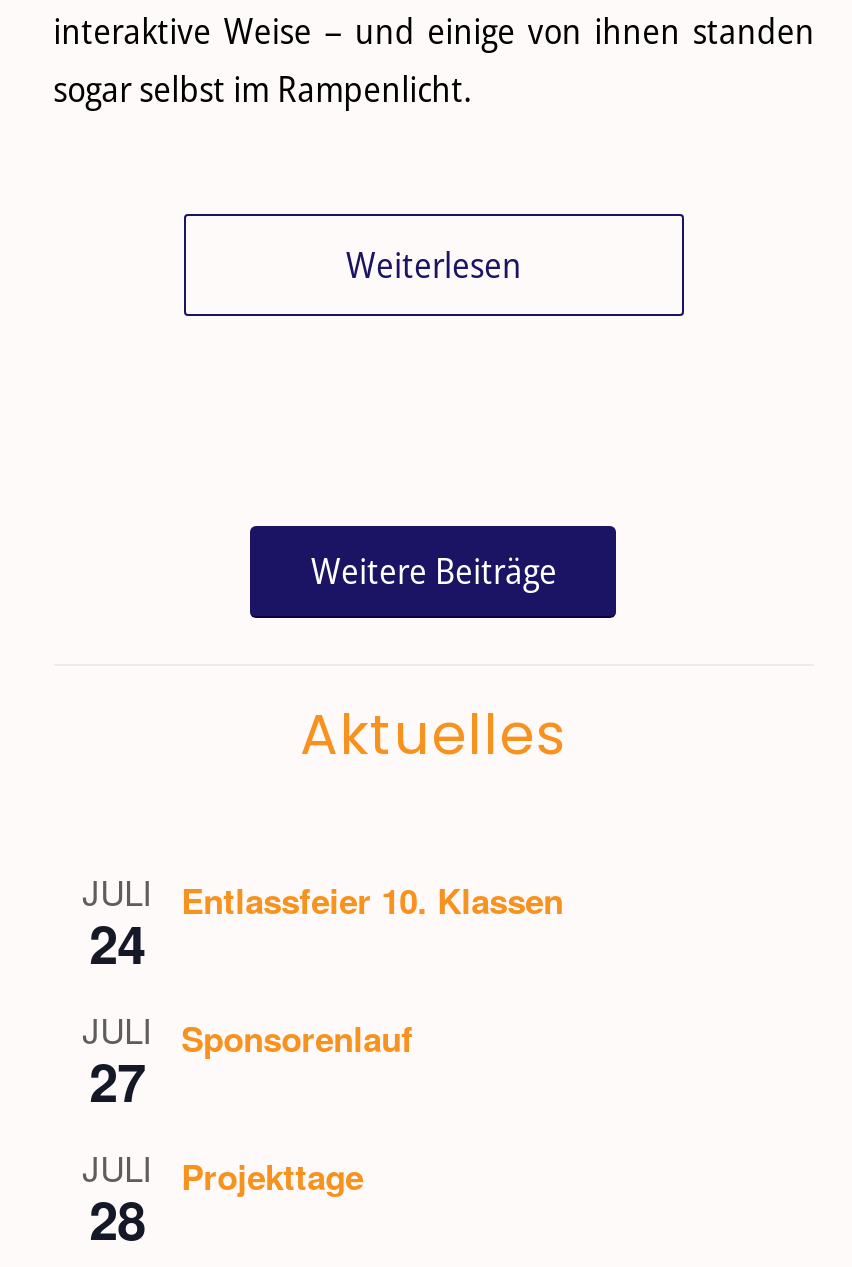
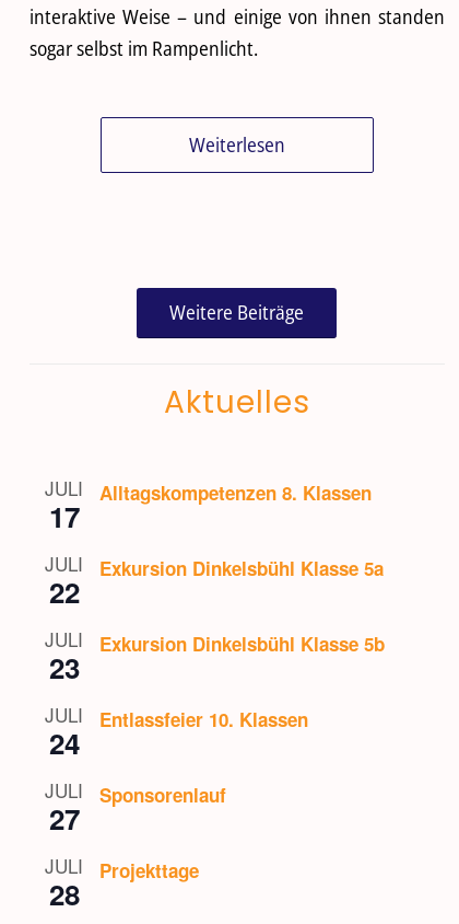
+ Alltagskompetenzen 8. Klassen
+ JULI
+ 22

+ Exkursion Dinkelsbühl Klasse 5a
+ JULI
+ 23

+ Exkursion Dinkelsbühl Klasse 5b
+ JULI

+ 17
